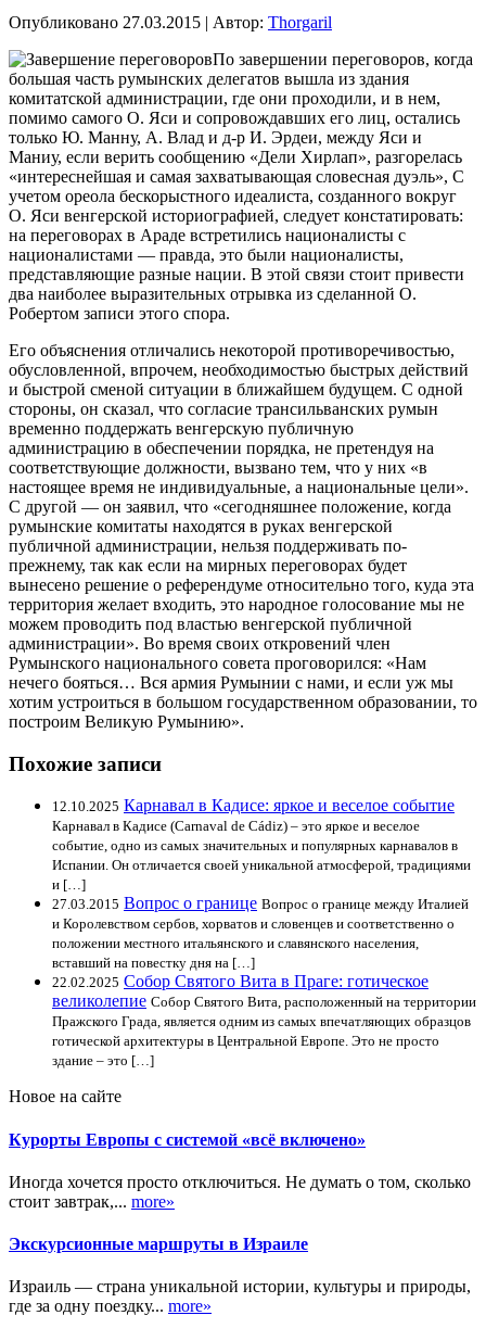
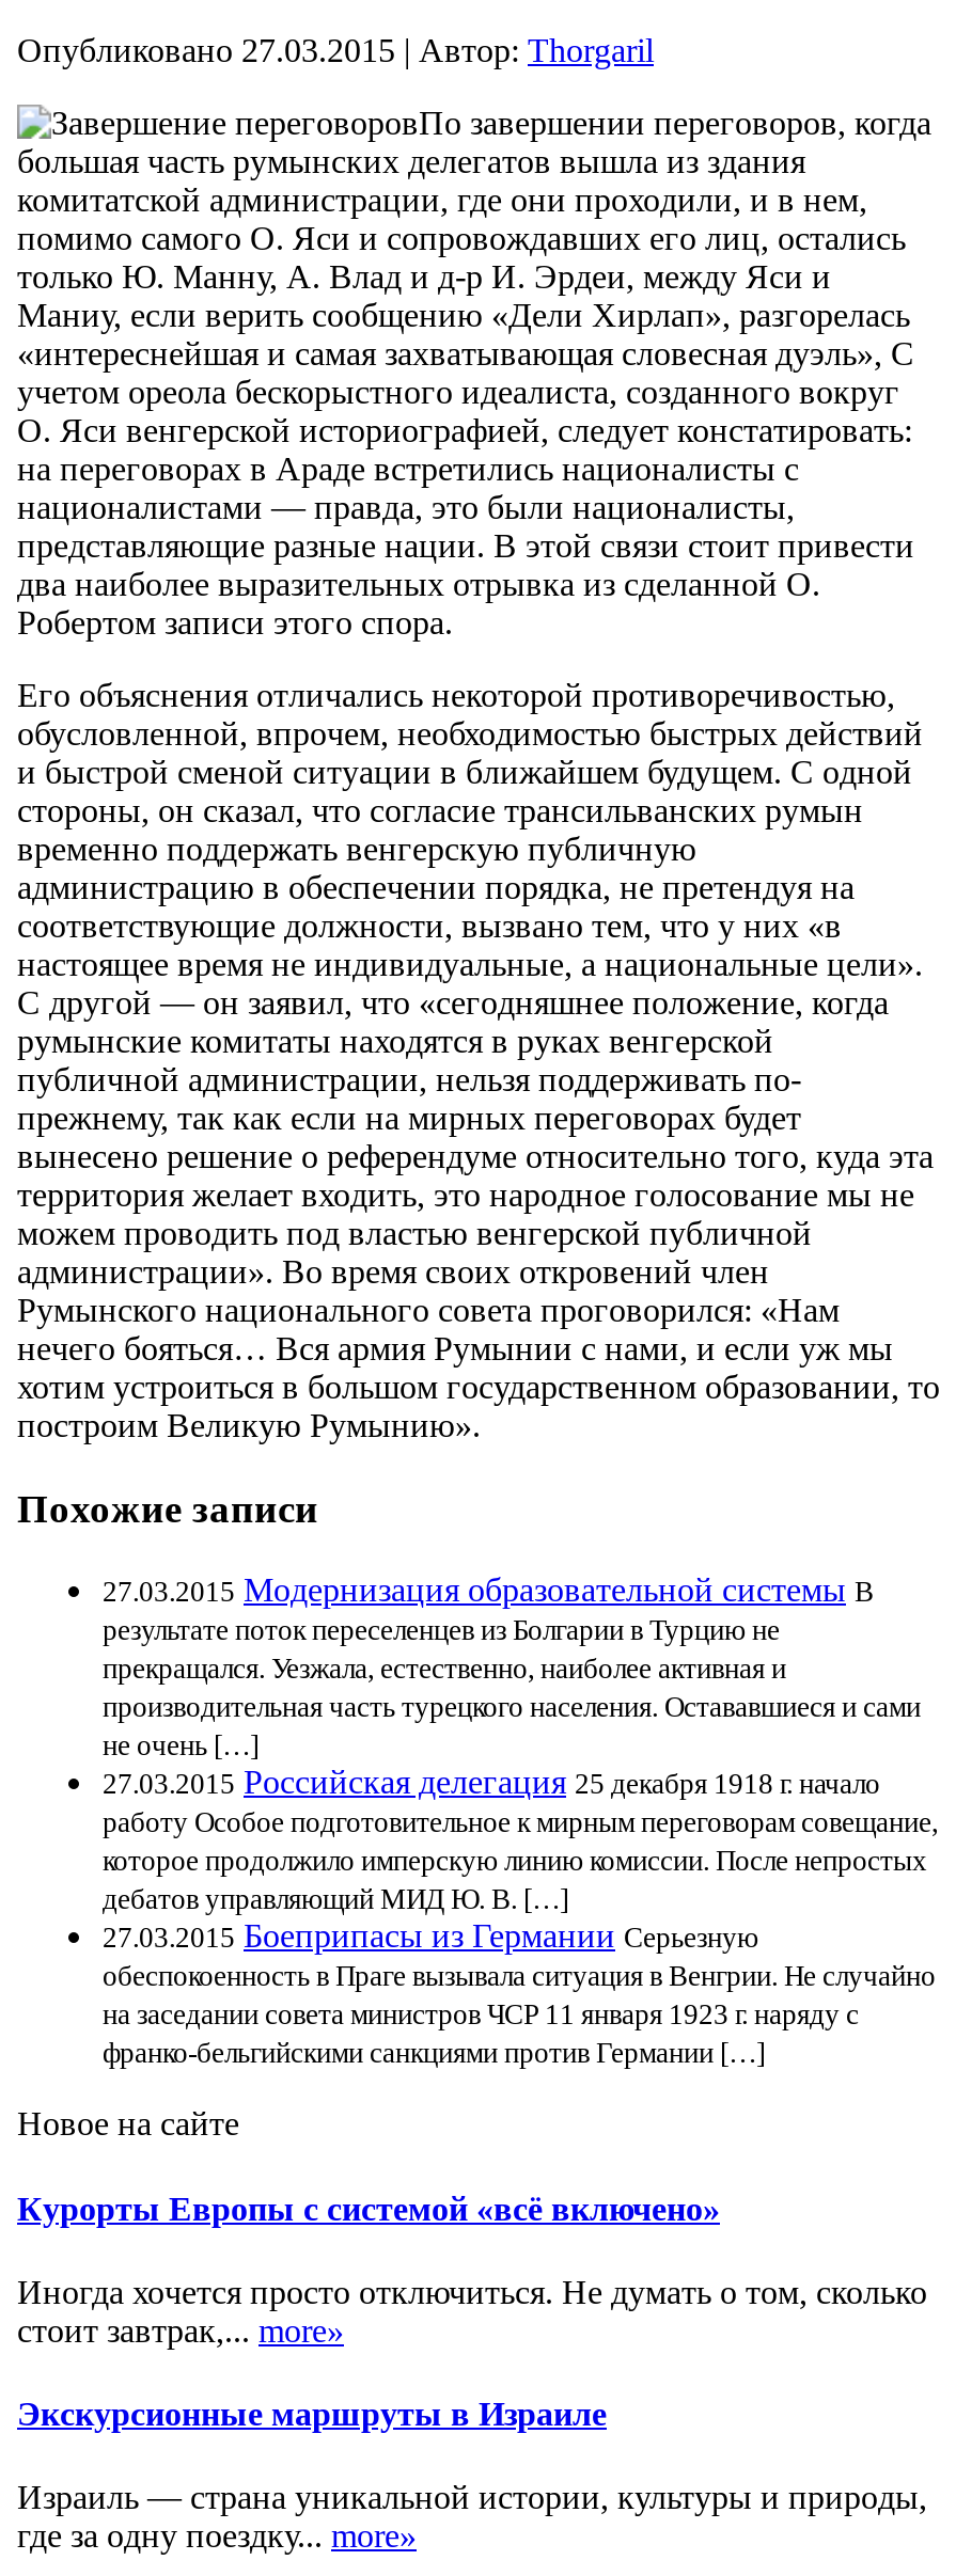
- 12.10.2025 Карнавал в Кадисе: яркое и веселое событие
- Карнавал в Кадисе (Carnaval de Cádiz) – это яркое и веселое
- событие, одно из самых значительных и популярных карнавалов в
- Испании. Он отличается своей уникальной атмосферой, традициями
- и […]
- 27.03.2015 Вопрос о границе Вопрос о границе между Италией
- и Королевством сербов, хорватов и словенцев и соответственно о
- положении местного итальянского и славянского населения,
- вставший на повестку дня на […]
- 22.02.2025 Собор Святого Вита в Праге: готическое
- великолепие Собор Святого Вита, расположенный на территории
- Пражского Града, является одним из самых впечатляющих образцов
- готической архитектуры в Центральной Европе. Это не просто
- здание – это […]
+ 27.03.2015 Модернизация образовательной системы В
+ результате поток переселенцев из Болгарии в Турцию не
+ прекращался. Уезжала, естественно, наиболее активная и
+ производительная часть турецкого населения. Остававшиеся и сами
+ не очень […]
+ 27.03.2015 Российская делегация 25 декабря 1918 г. начало
+ работу Особое подготовительное к мирным переговорам совещание,
+ которое продолжило имперскую линию комиссии. После непростых
+ дебатов управляющий МИД Ю. В. […]
+ 27.03.2015 Боеприпасы из Германии Серьезную
+ обеспокоенность в Праге вызывала ситуация в Венгрии. Не случайно
+ на заседании совета министров ЧСР 11 января 1923 г. наряду с
+ франко-бельгийскими санкциями против Германии […]
